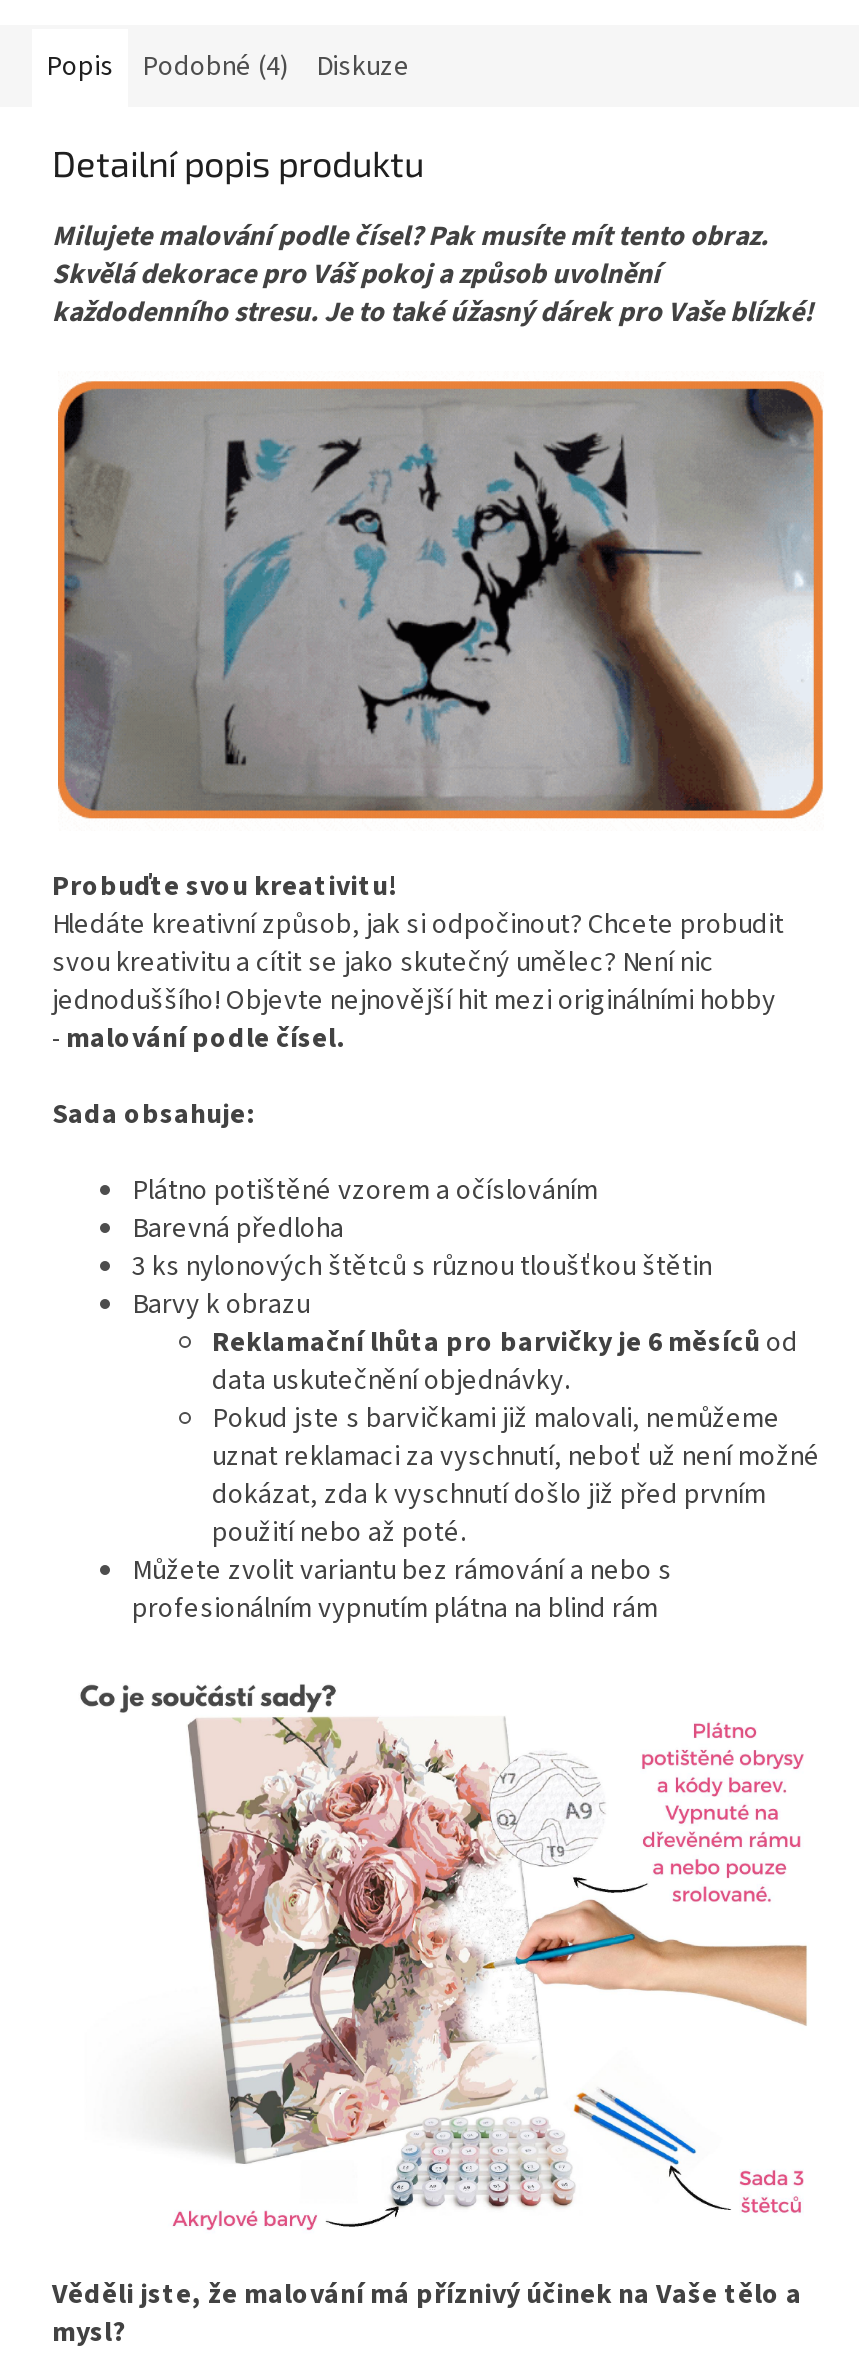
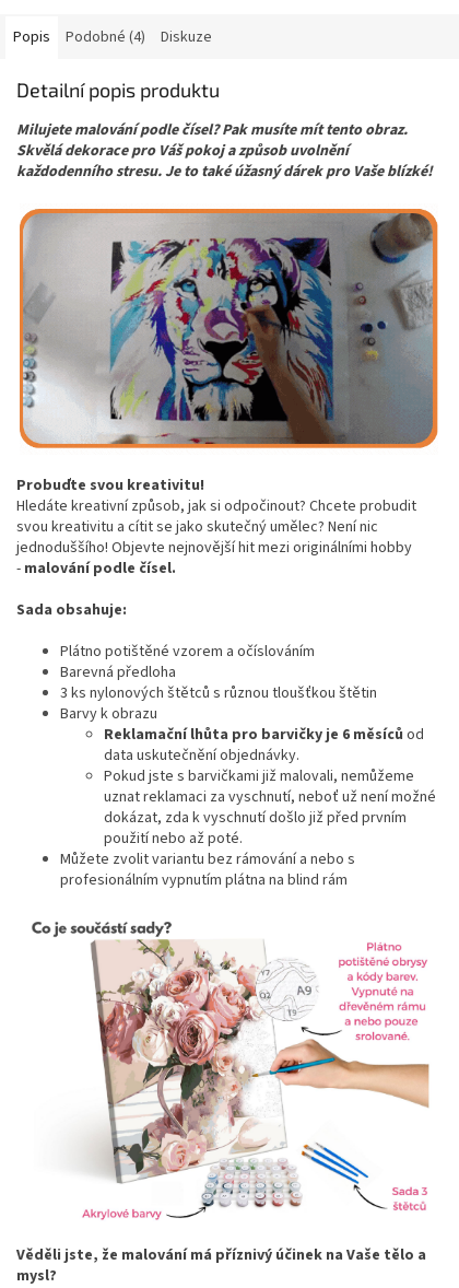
- [image]
+ [image]
